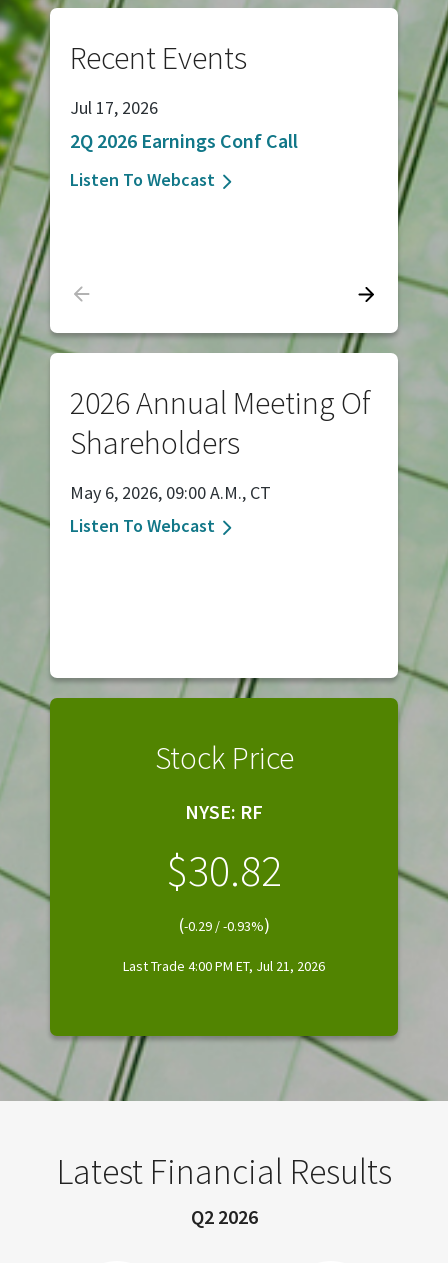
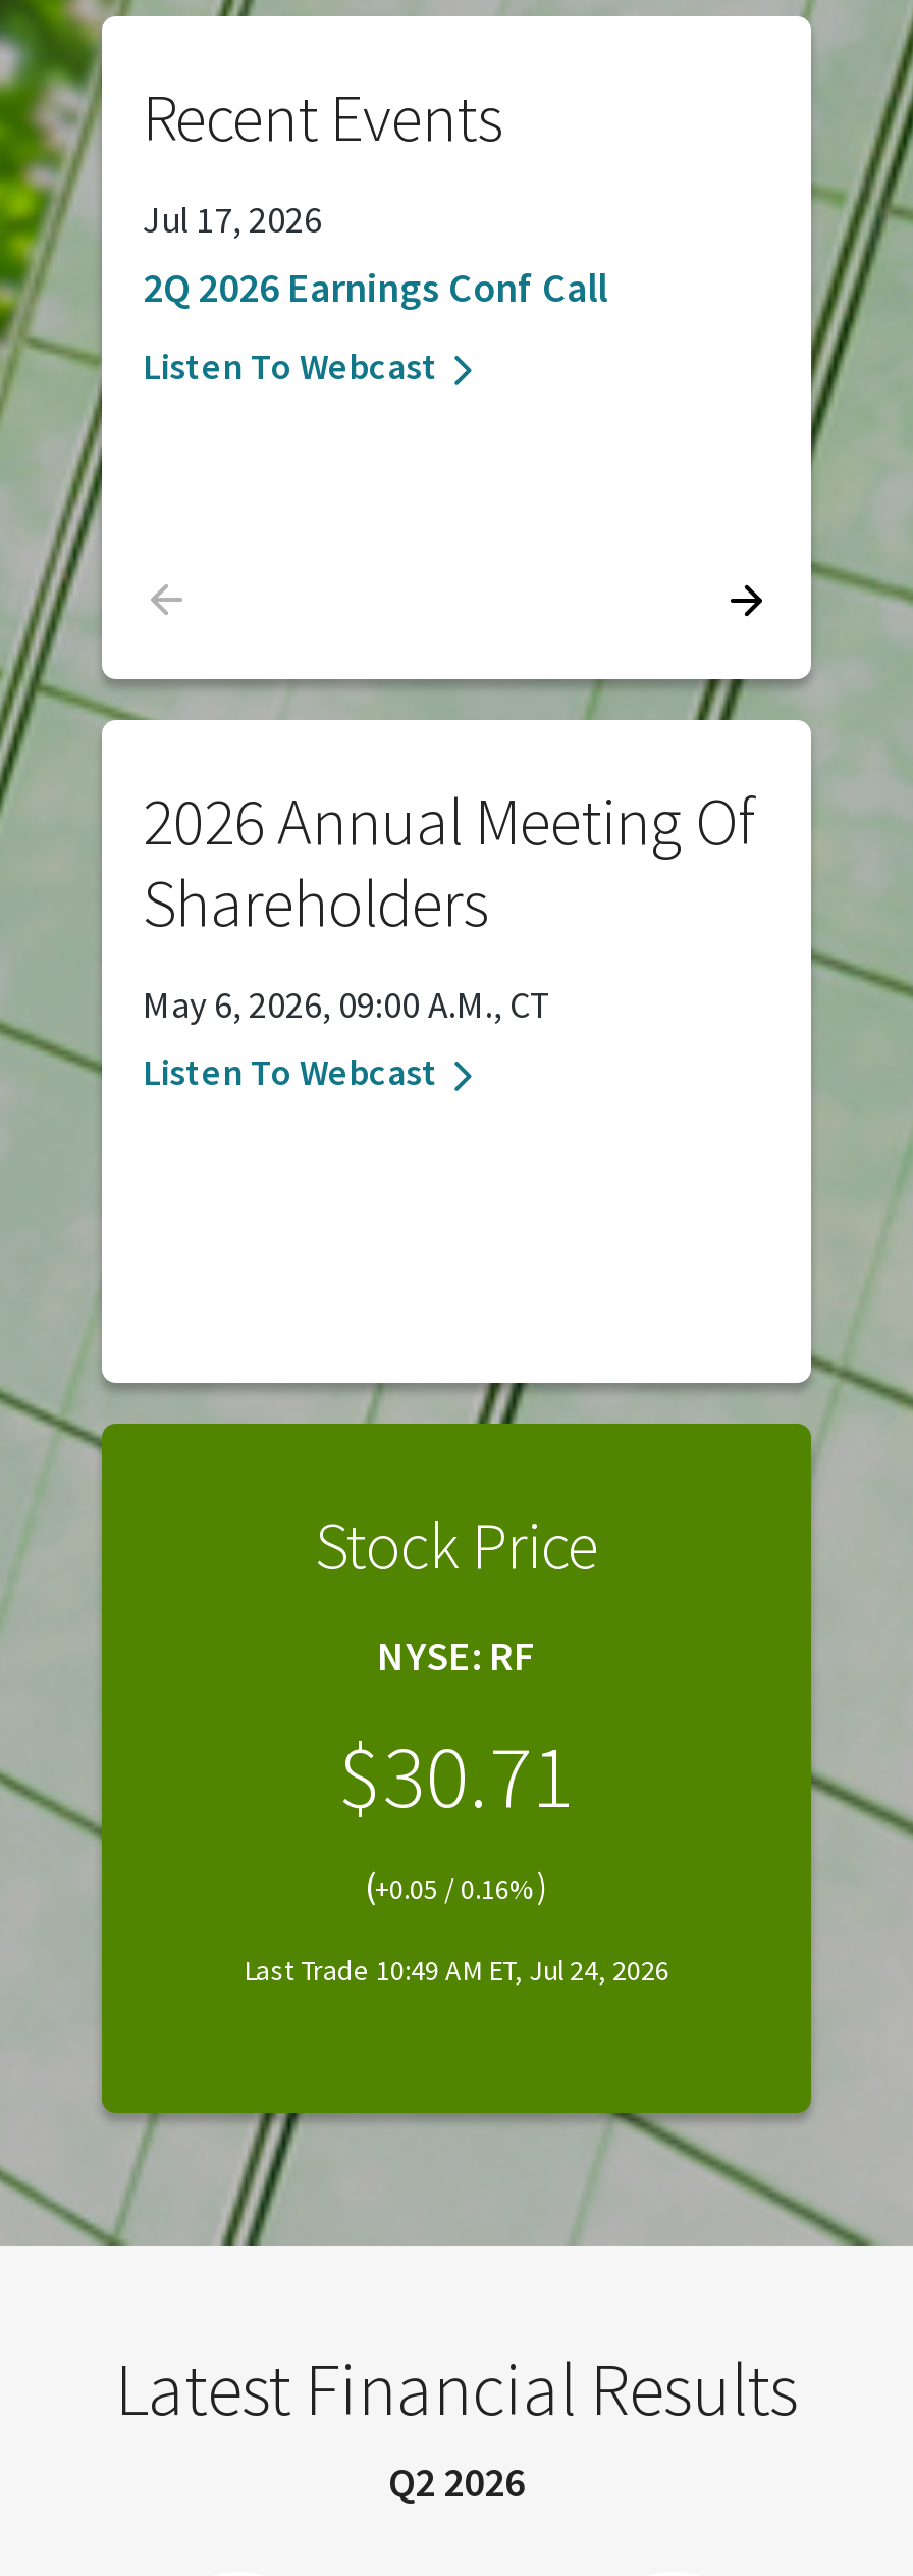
- 30.82
- (-0.29 / -0.93%)
+ 30.71
+ (+0.05 / 0.16%)

- Last Trade 4:00 PM ET, Jul 21, 2026
+ Last Trade 10:49 AM ET, Jul 24, 2026
